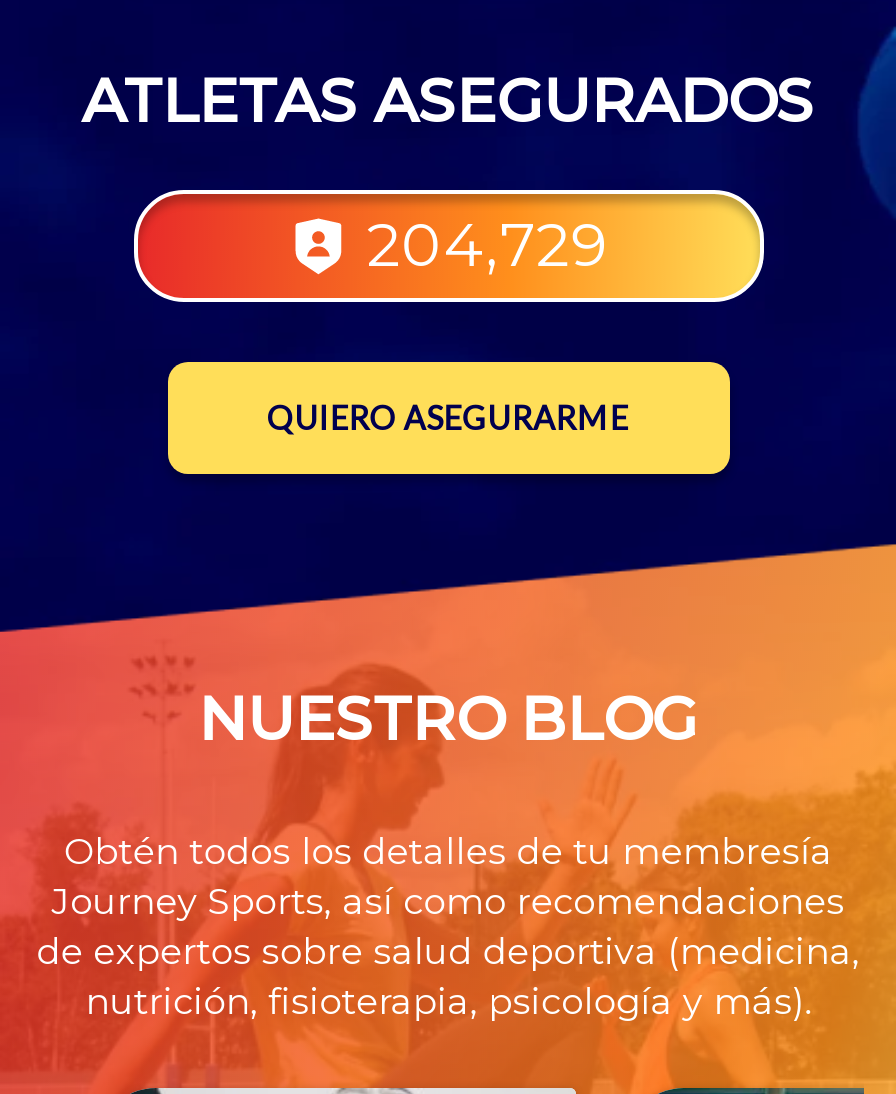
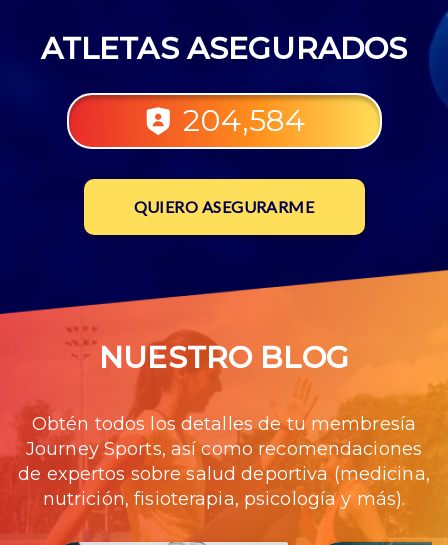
- 204,729
+ 204,584
